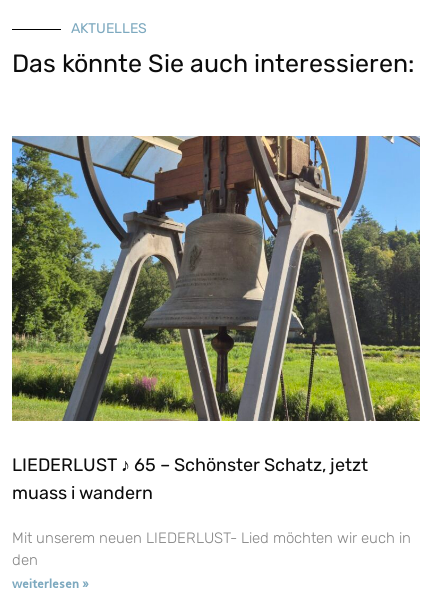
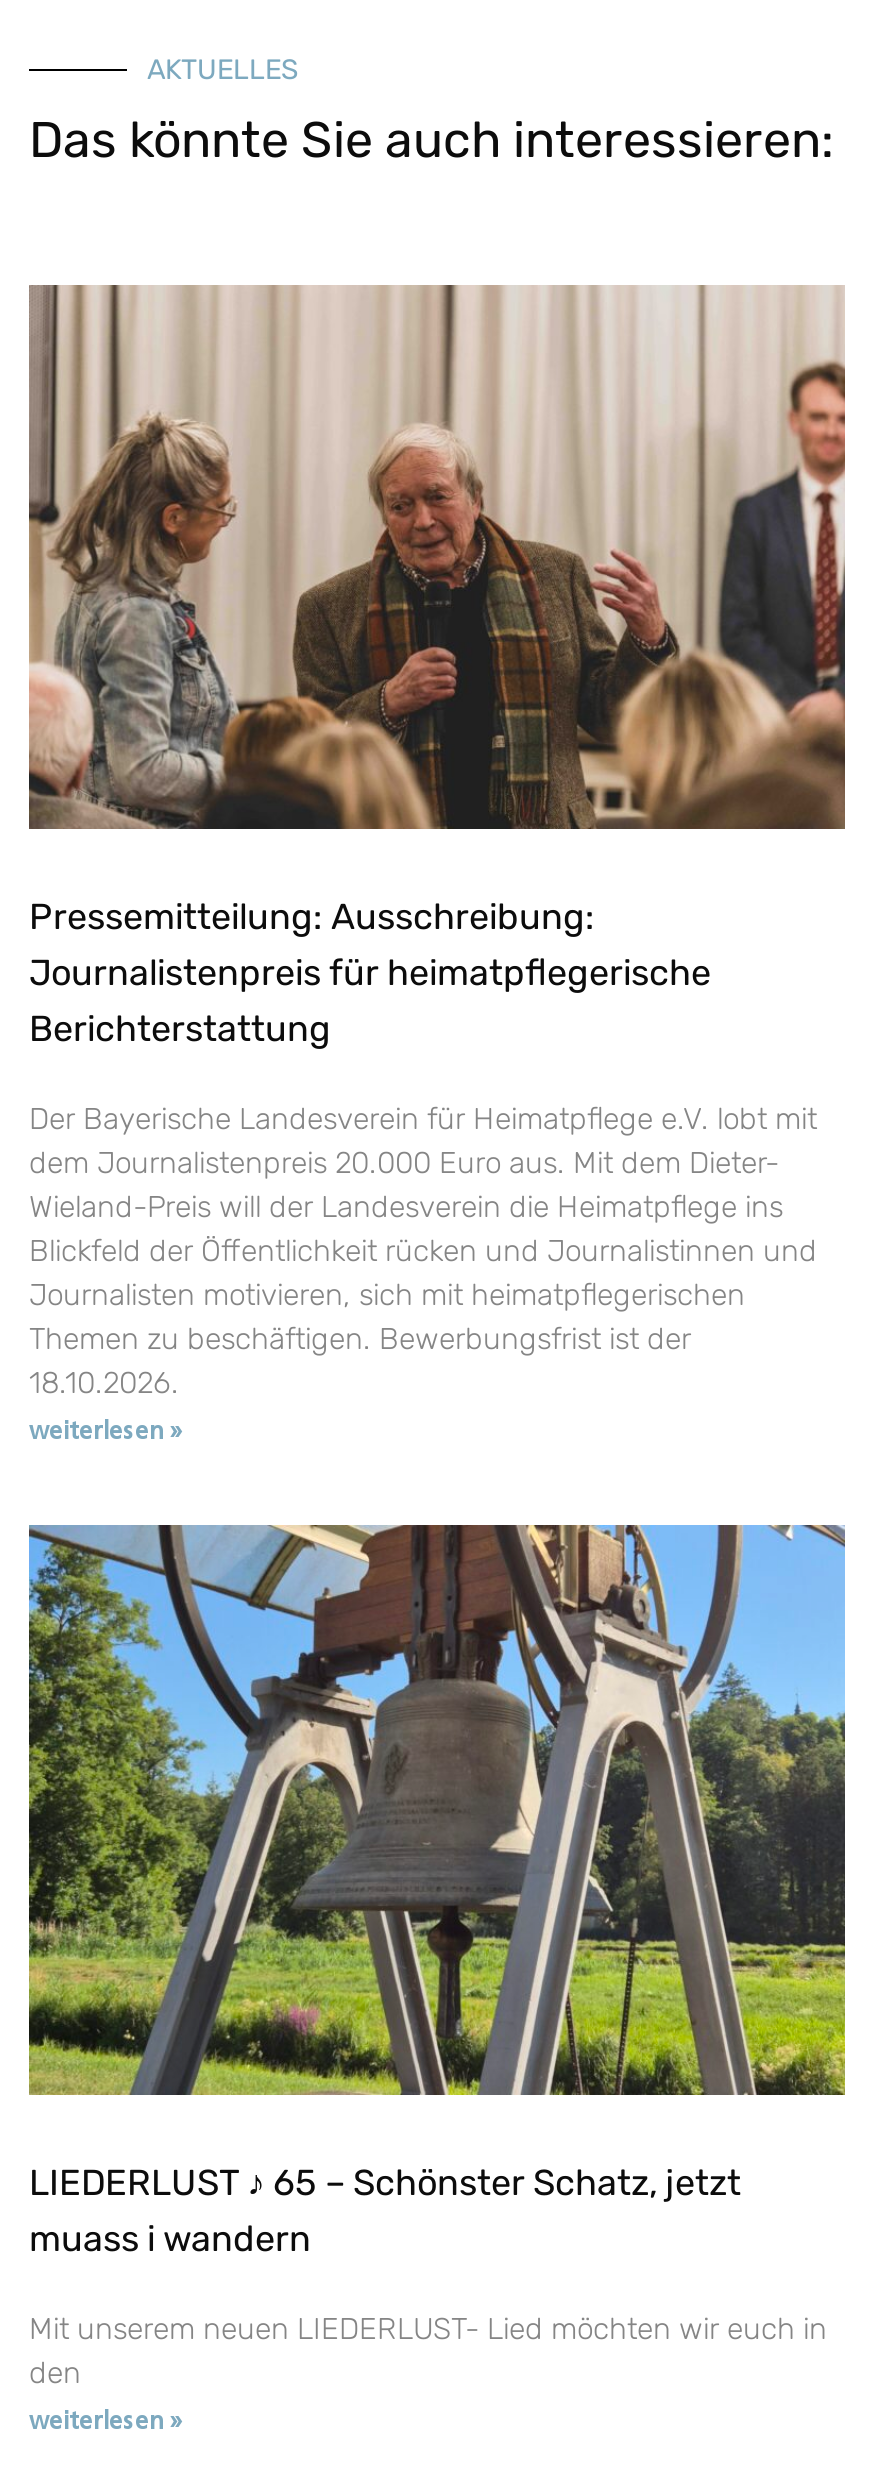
+ [image]
+ Pressemitteilung: Ausschreibung:
+ Journalistenpreis für heimatpflegerische
+ Berichterstattung
+ Der Bayerische Landesverein für Heimatpflege e.V. lobt mit
+ dem Journalistenpreis 20.000 Euro aus. Mit dem Dieter-
+ Wieland-Preis will der Landesverein die Heimatpflege ins
+ Blickfeld der Öffentlichkeit rücken und Journalistinnen und
+ Journalisten motivieren, sich mit heimatpflegerischen
+ Themen zu beschäftigen. Bewerbungsfrist ist der
+ 18.10.2026.
+ weiterlesen »
